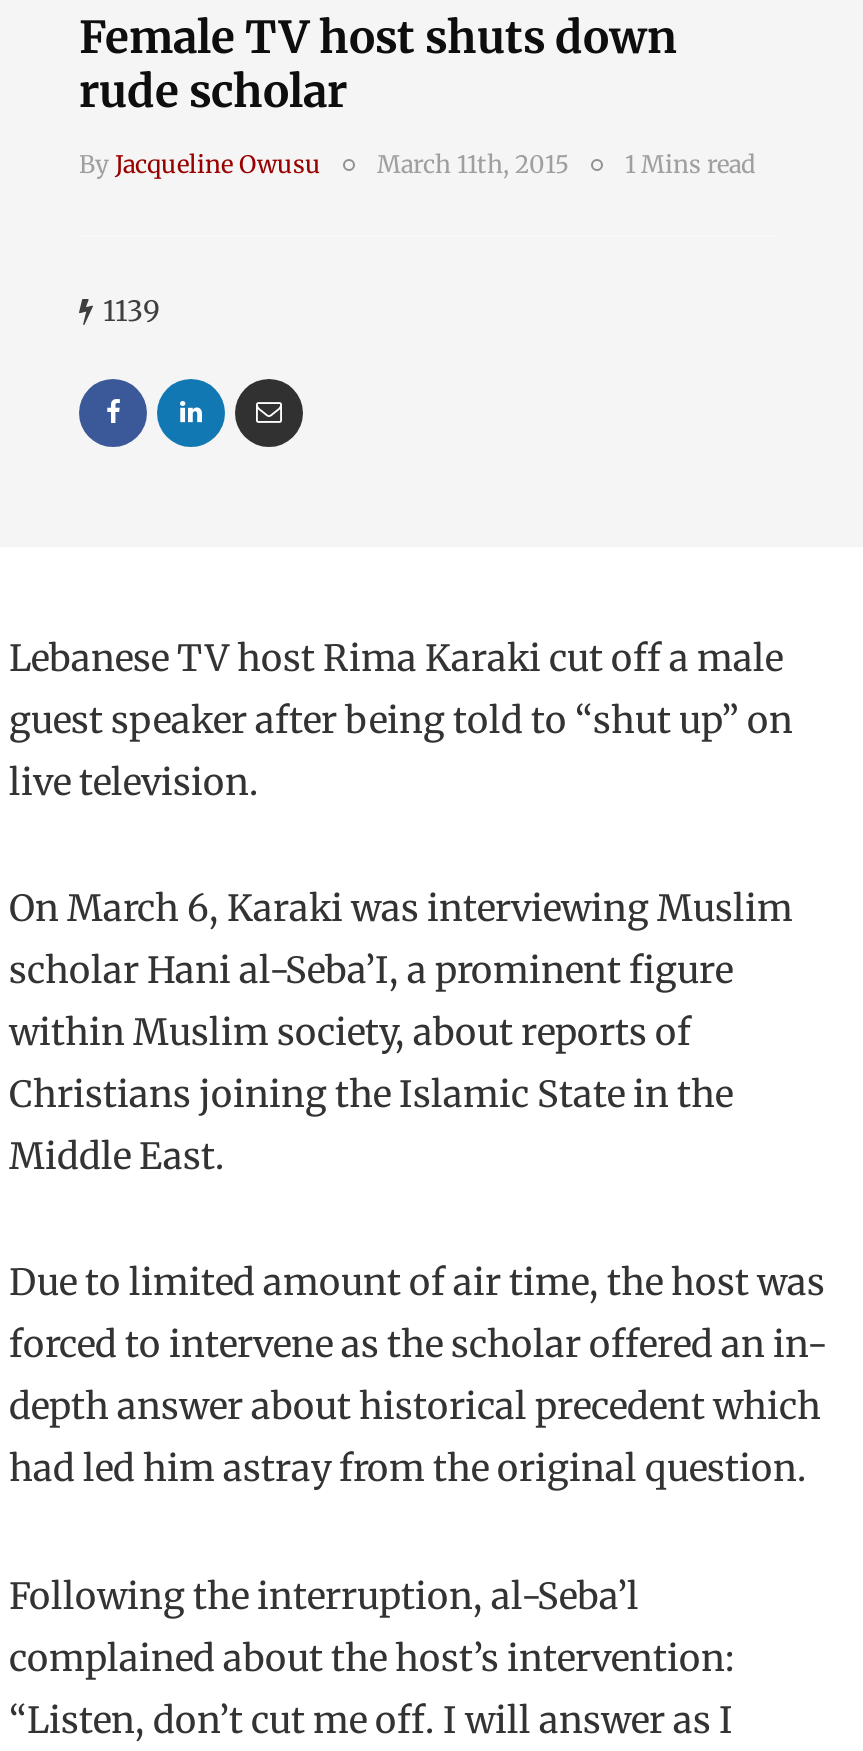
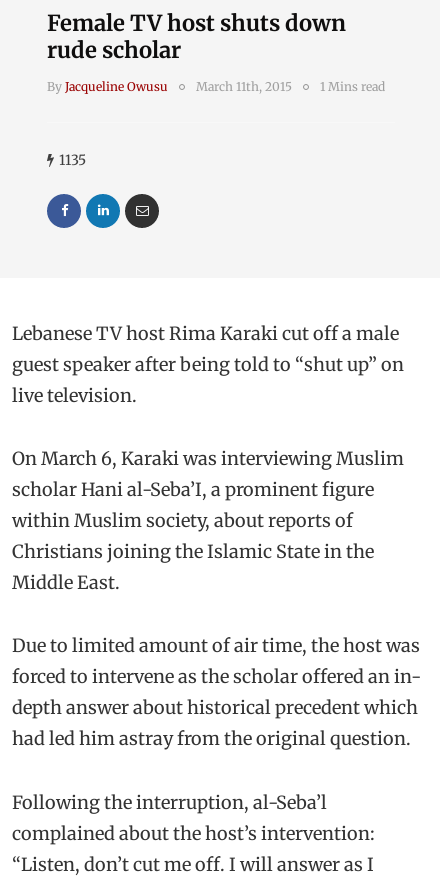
- 1139
+ 1135
